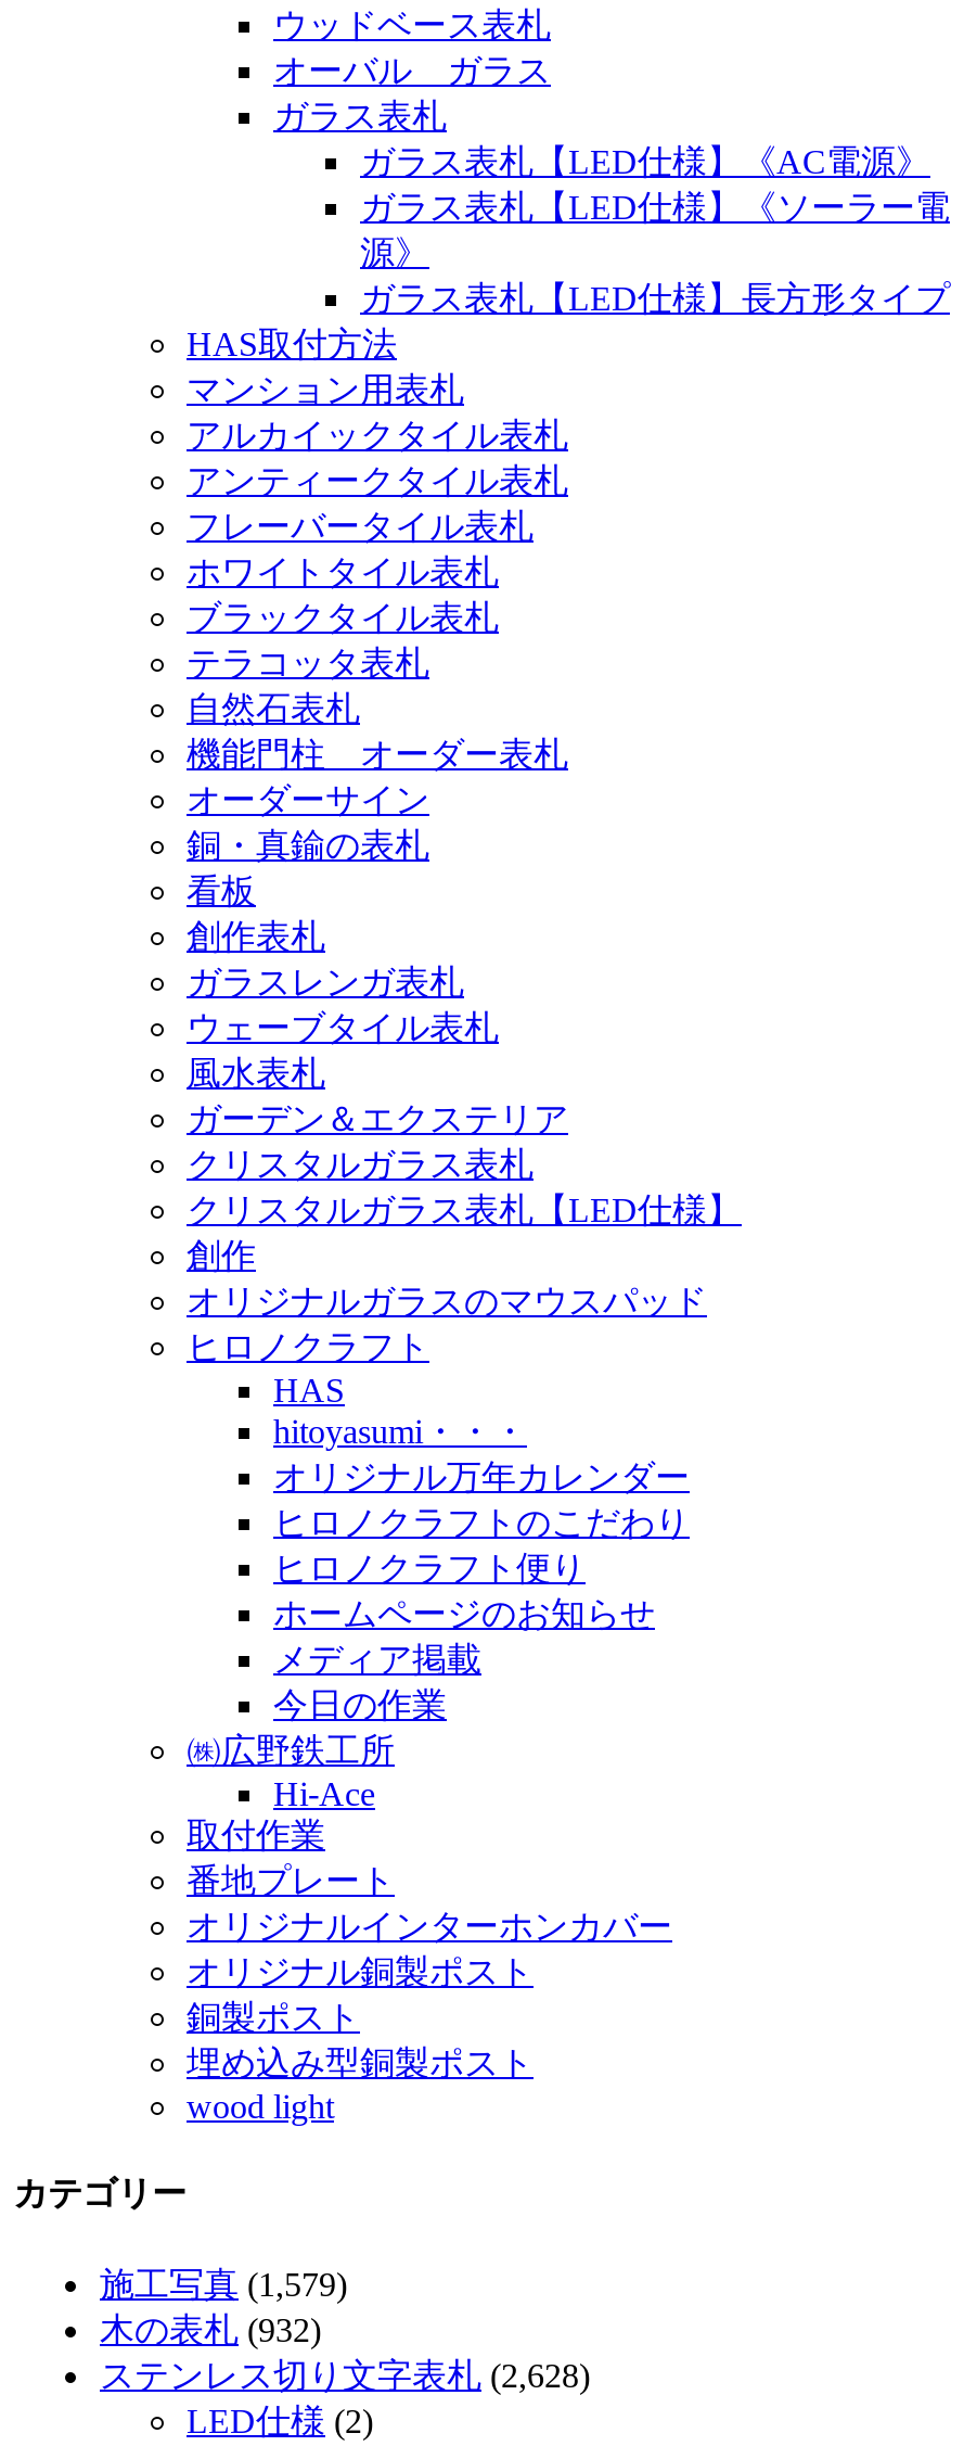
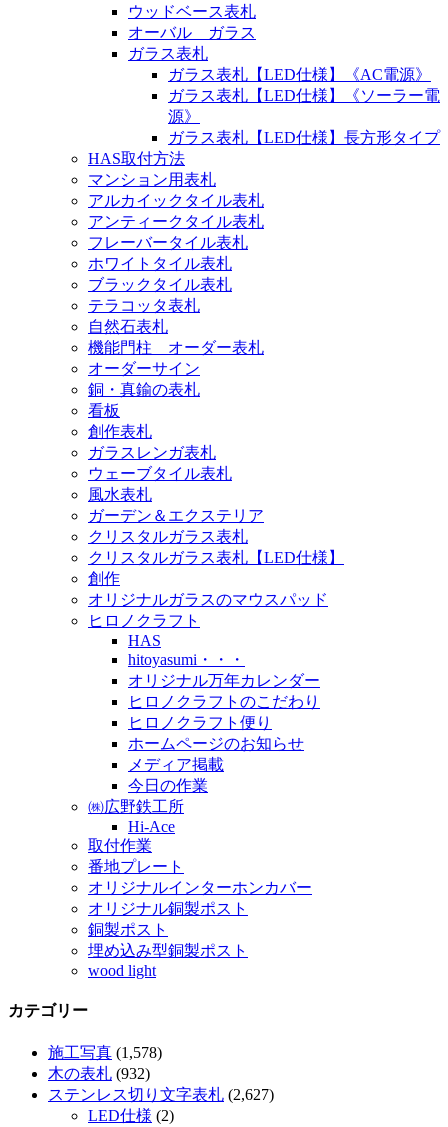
- 施工写真(1,579)
+ 施工写真(1,578)

- ステンレス切り文字表札(2,628)
+ ステンレス切り文字表札(2,627)
